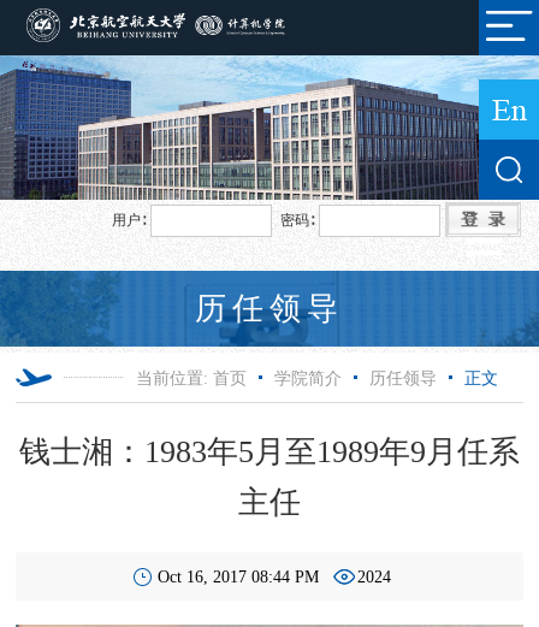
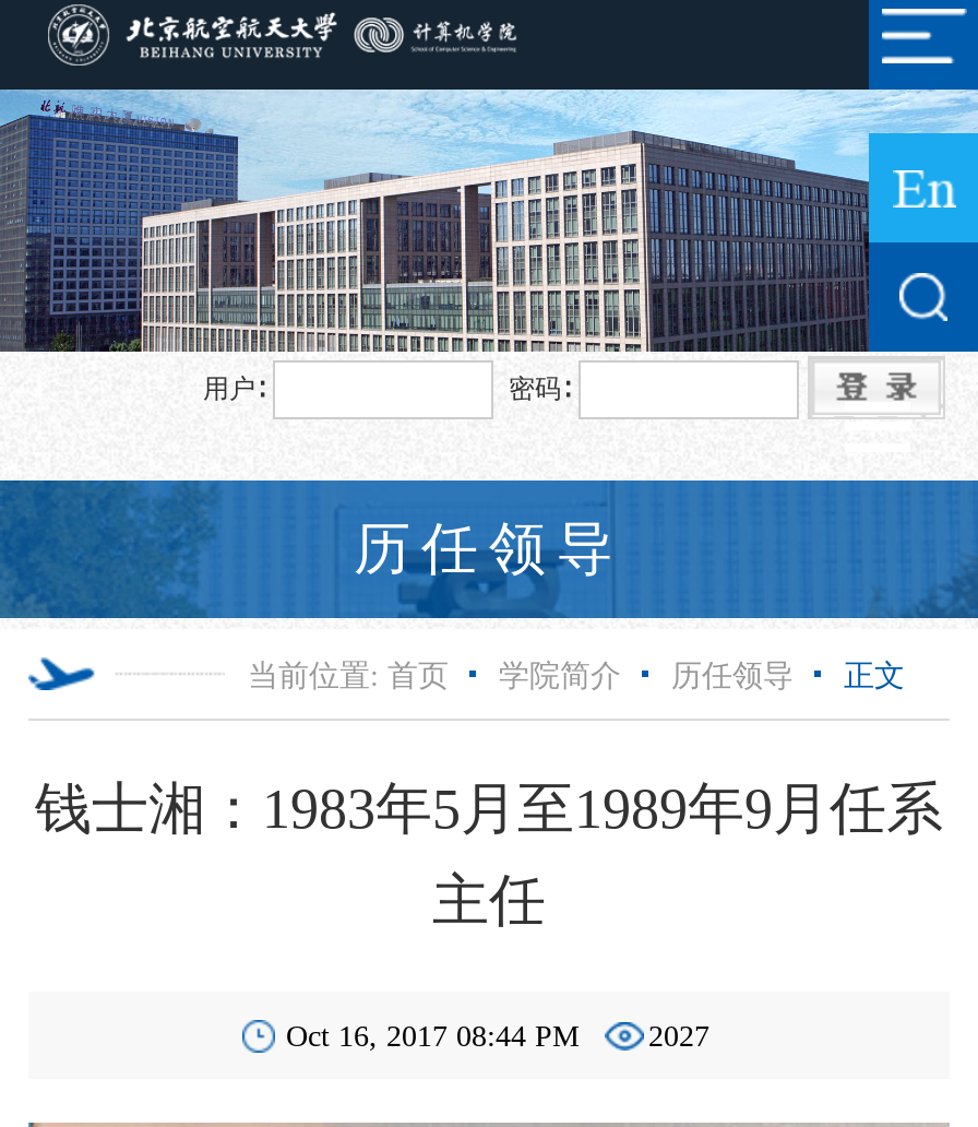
- 2024
+ 2027
